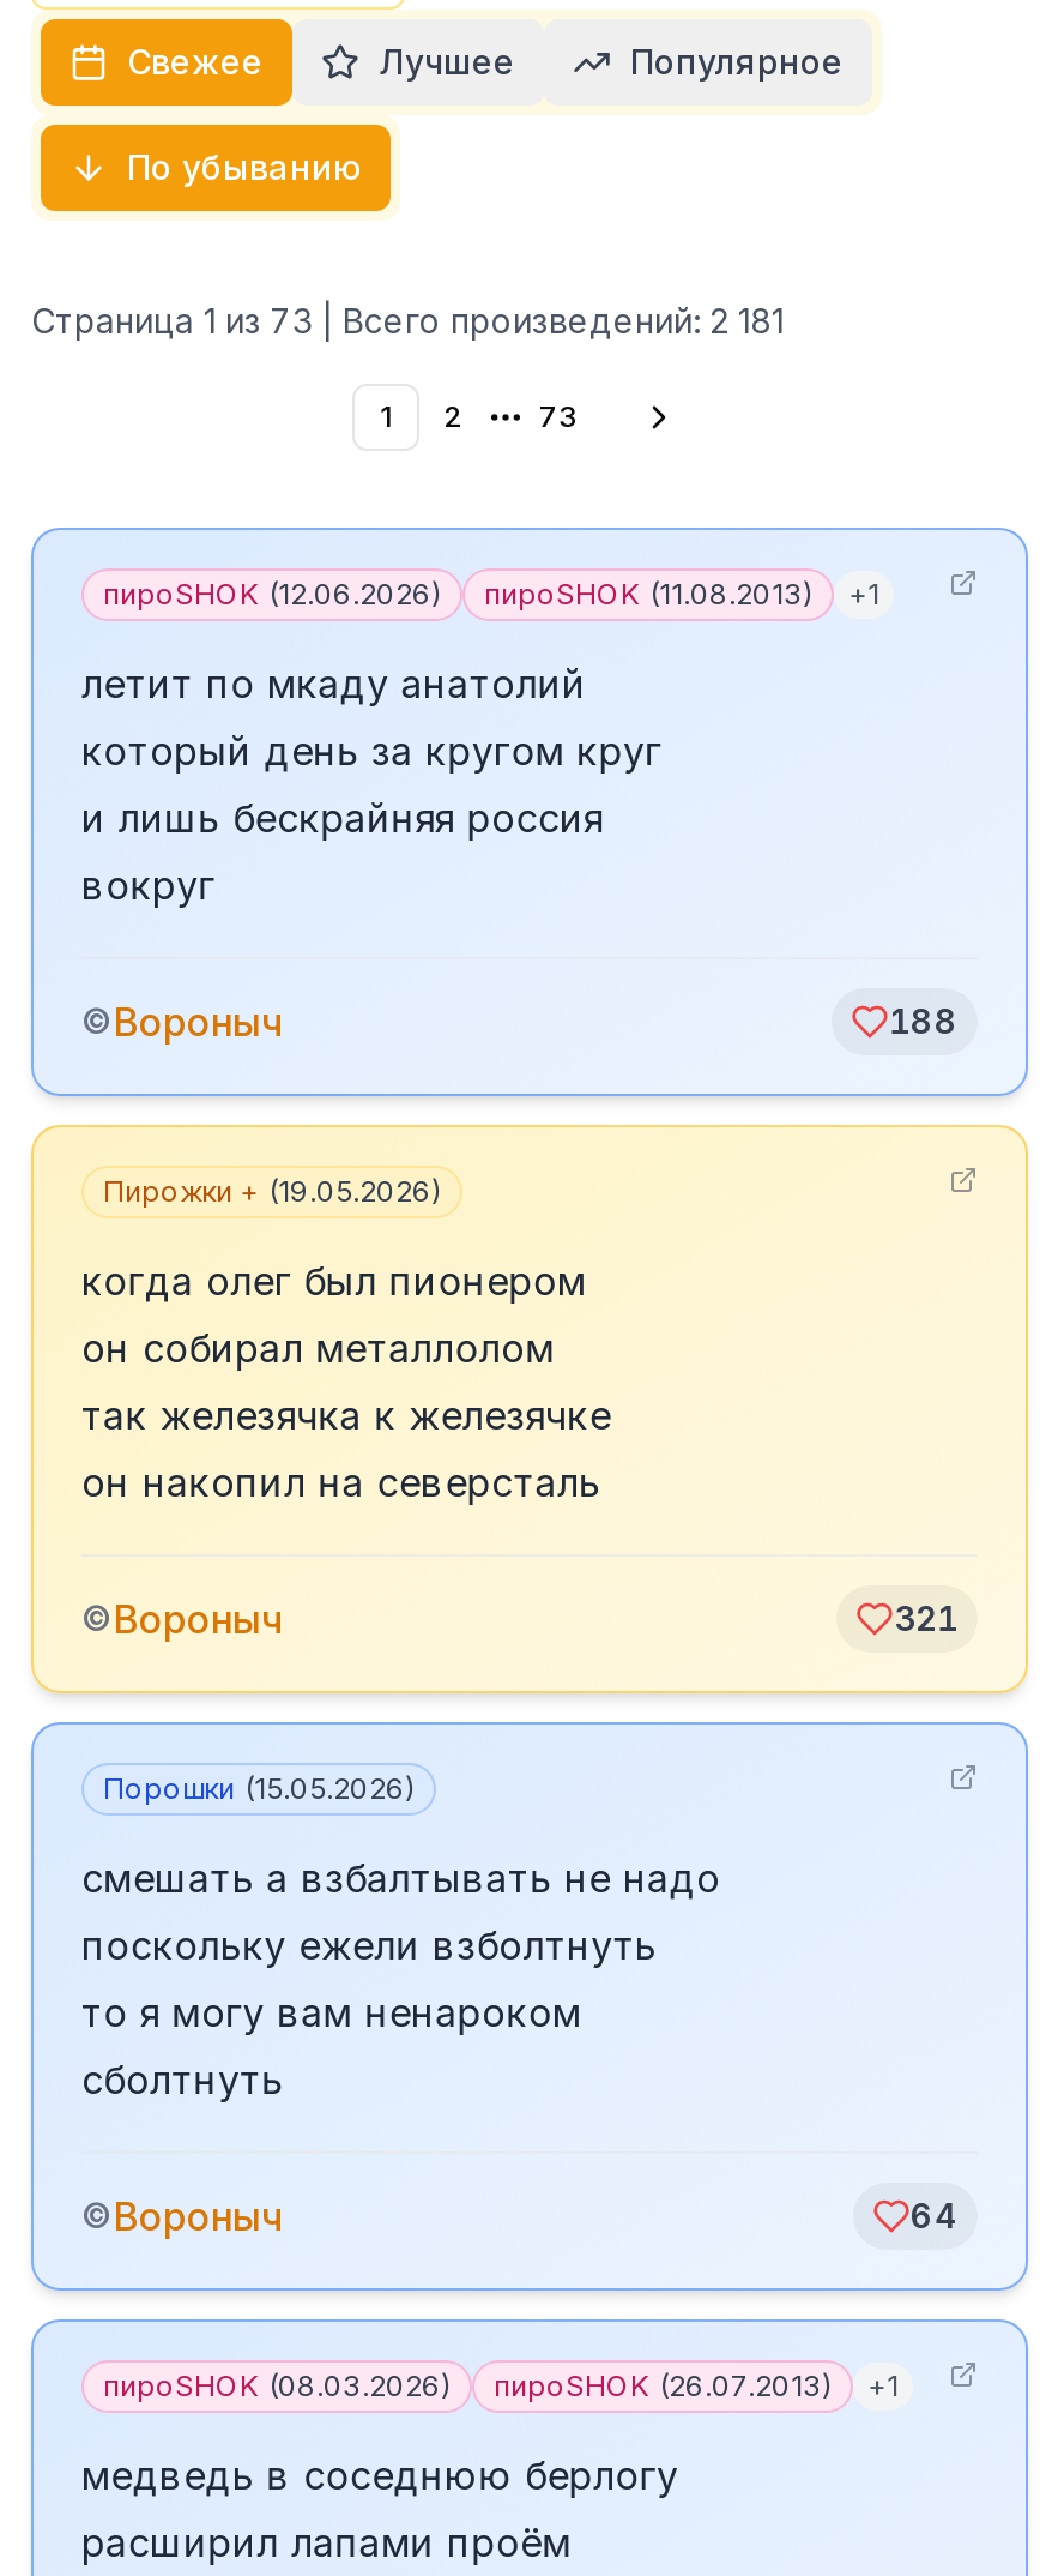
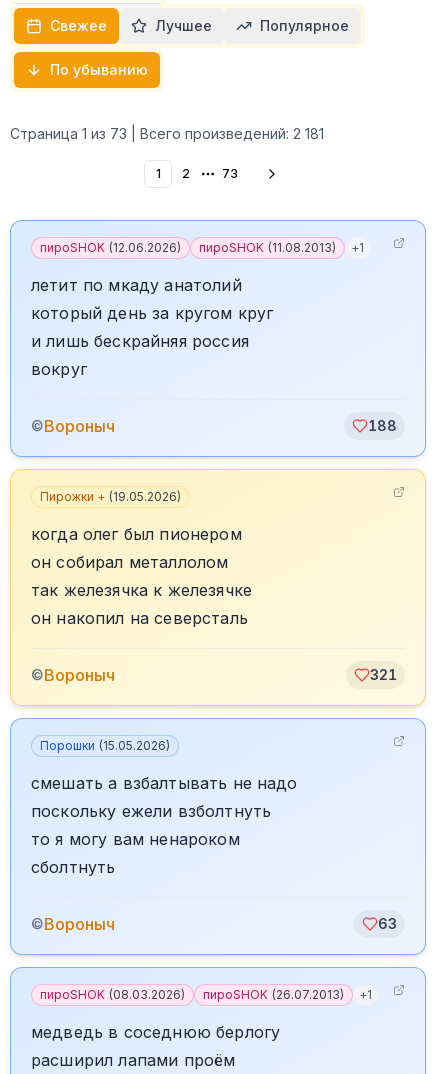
- 64
+ 63
